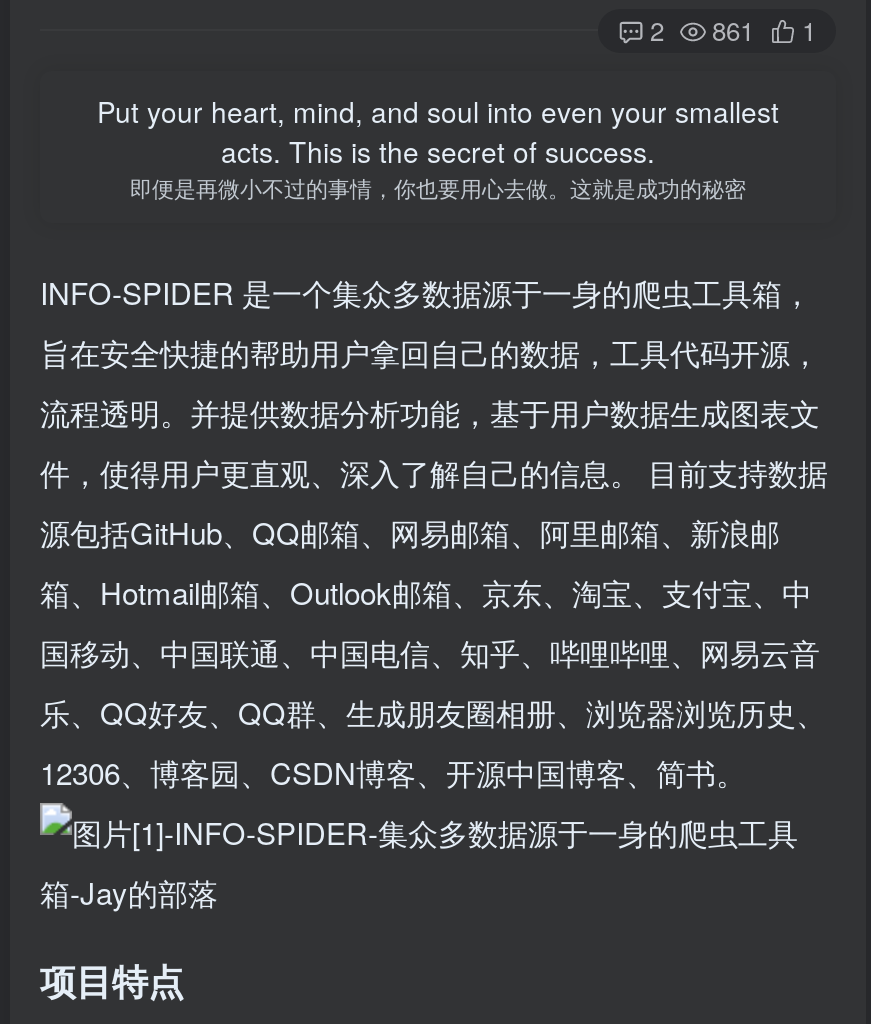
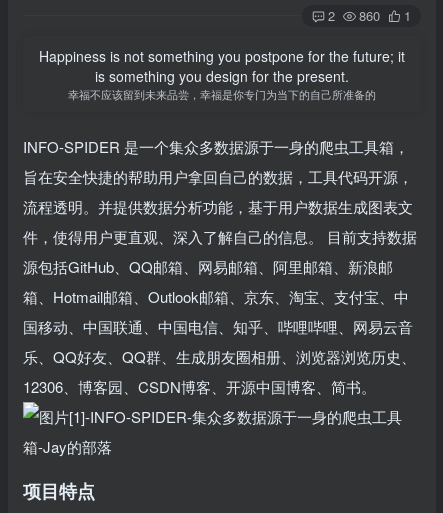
- 2 861 1
+ 2 860 1

- Put your heart, mind, and soul into even your smallest
- acts. This is the secret of success.
- 即便是再微小不过的事情，你也要用心去做。这就是成功的秘密
+ Happiness is not something you postpone for the future; it
+ is something you design for the present.
+ 幸福不应该留到未来品尝，幸福是你专门为当下的自己所准备的
